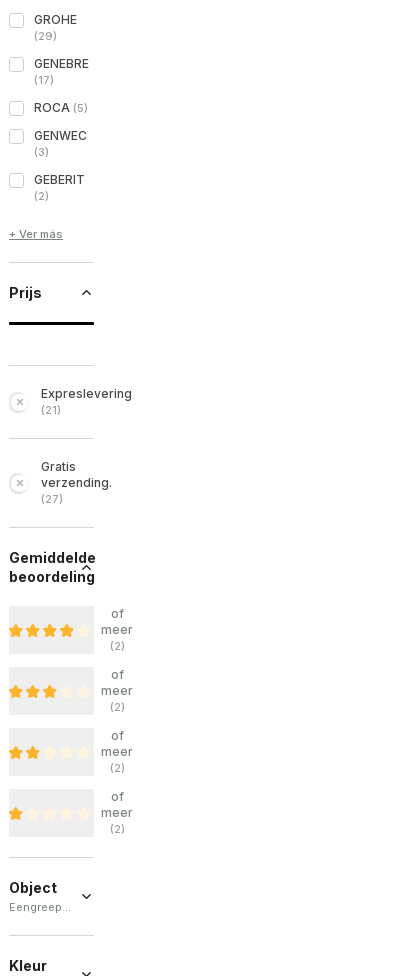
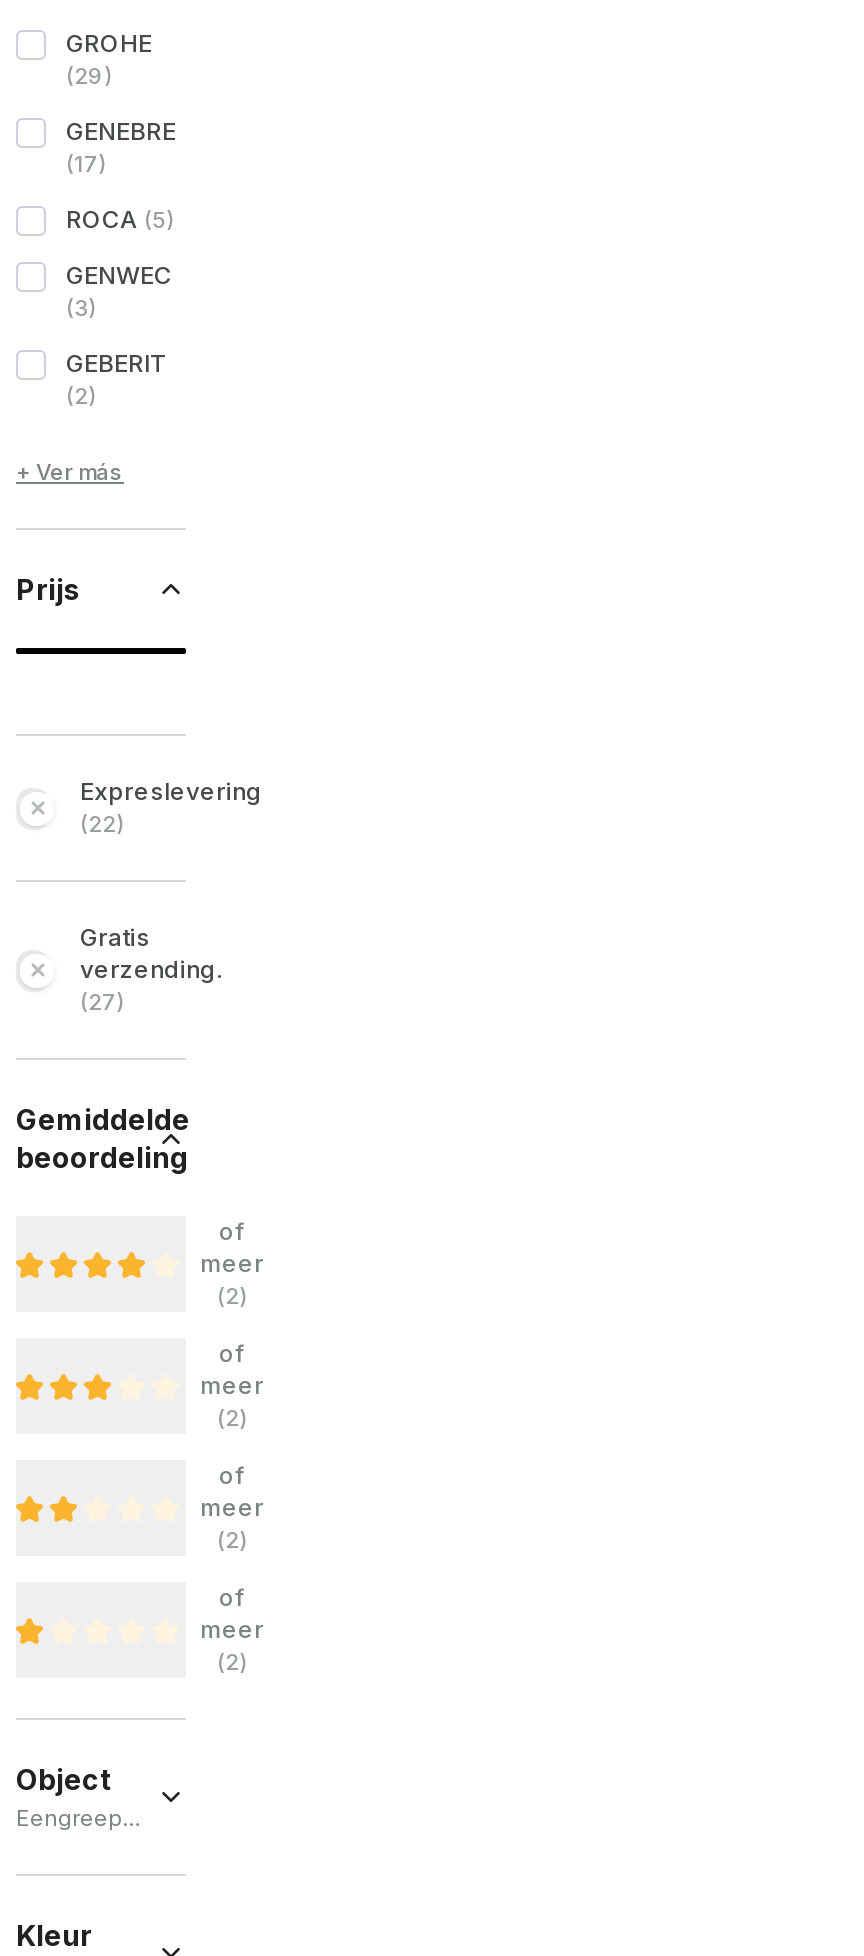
- (21)
+ (22)
